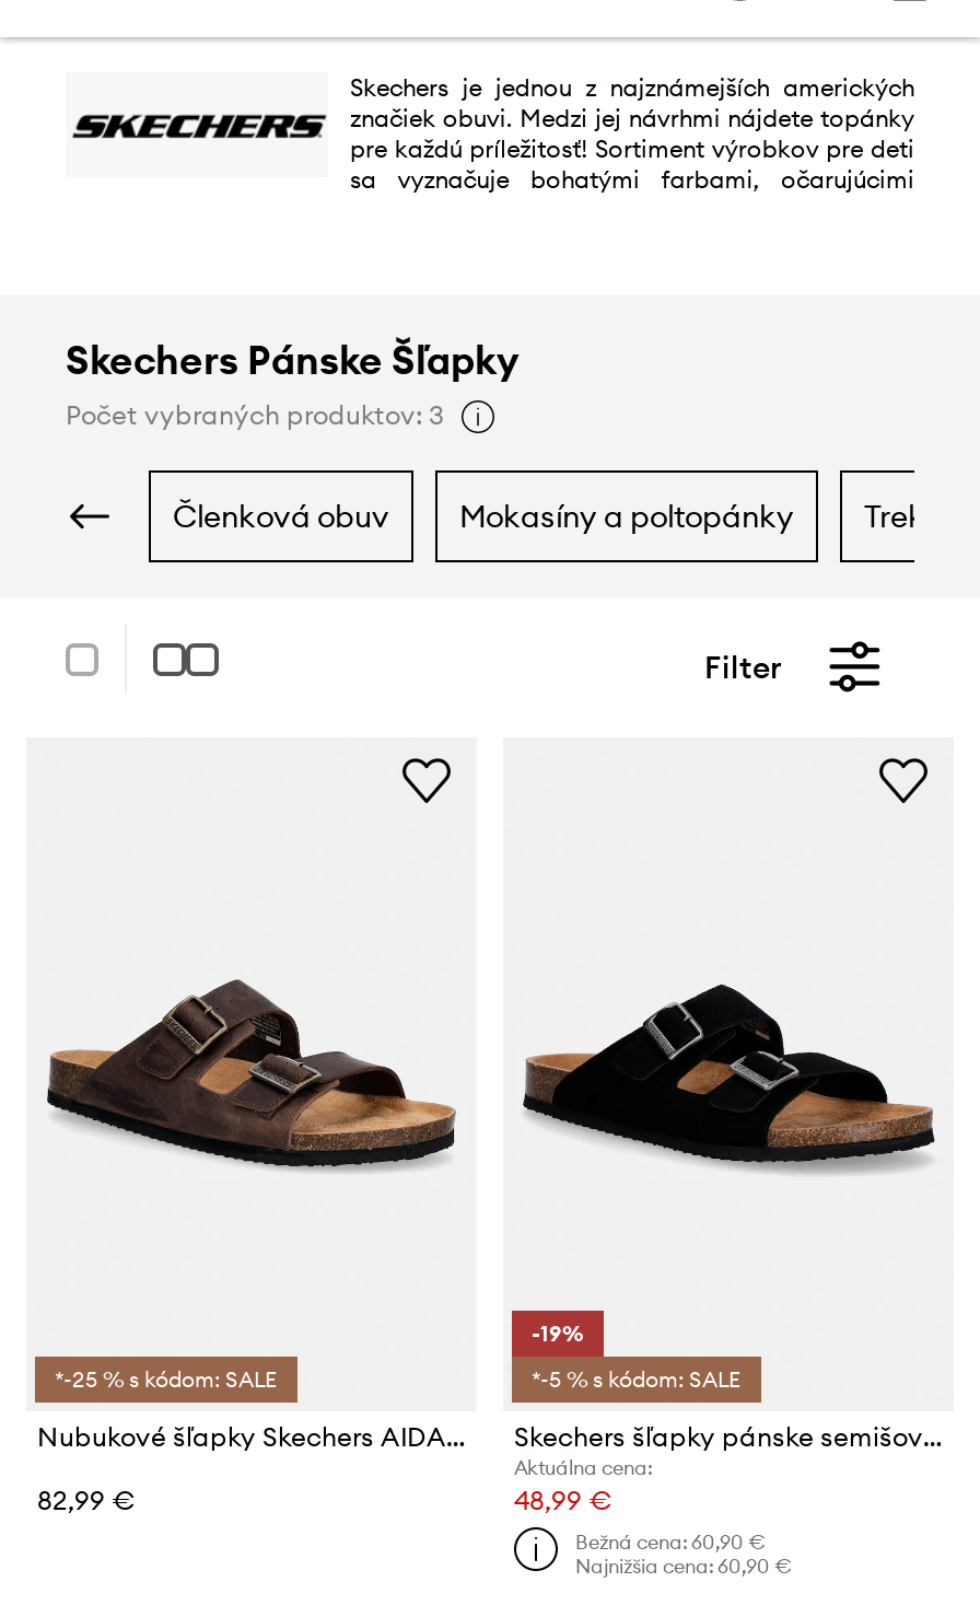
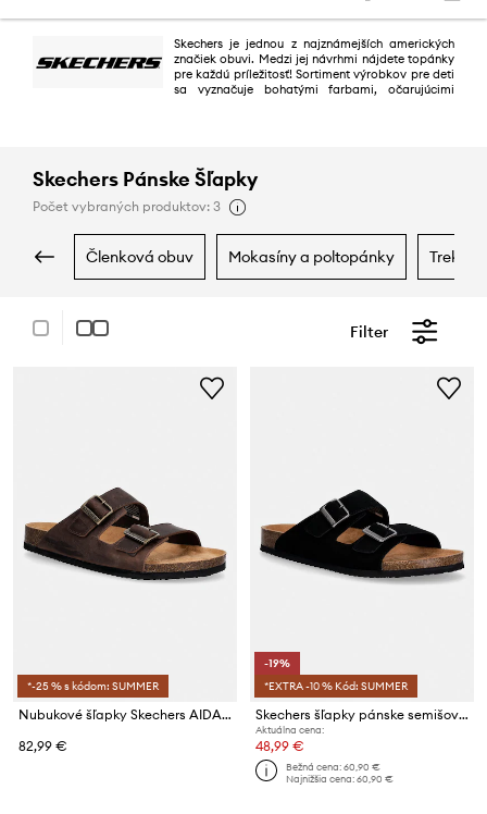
- *-25 % s kódom: SALE
+ *-25 % s kódom: SUMMER

- *-5 % s kódom: SALE
+ *EXTRA -10 % Kód: SUMMER
